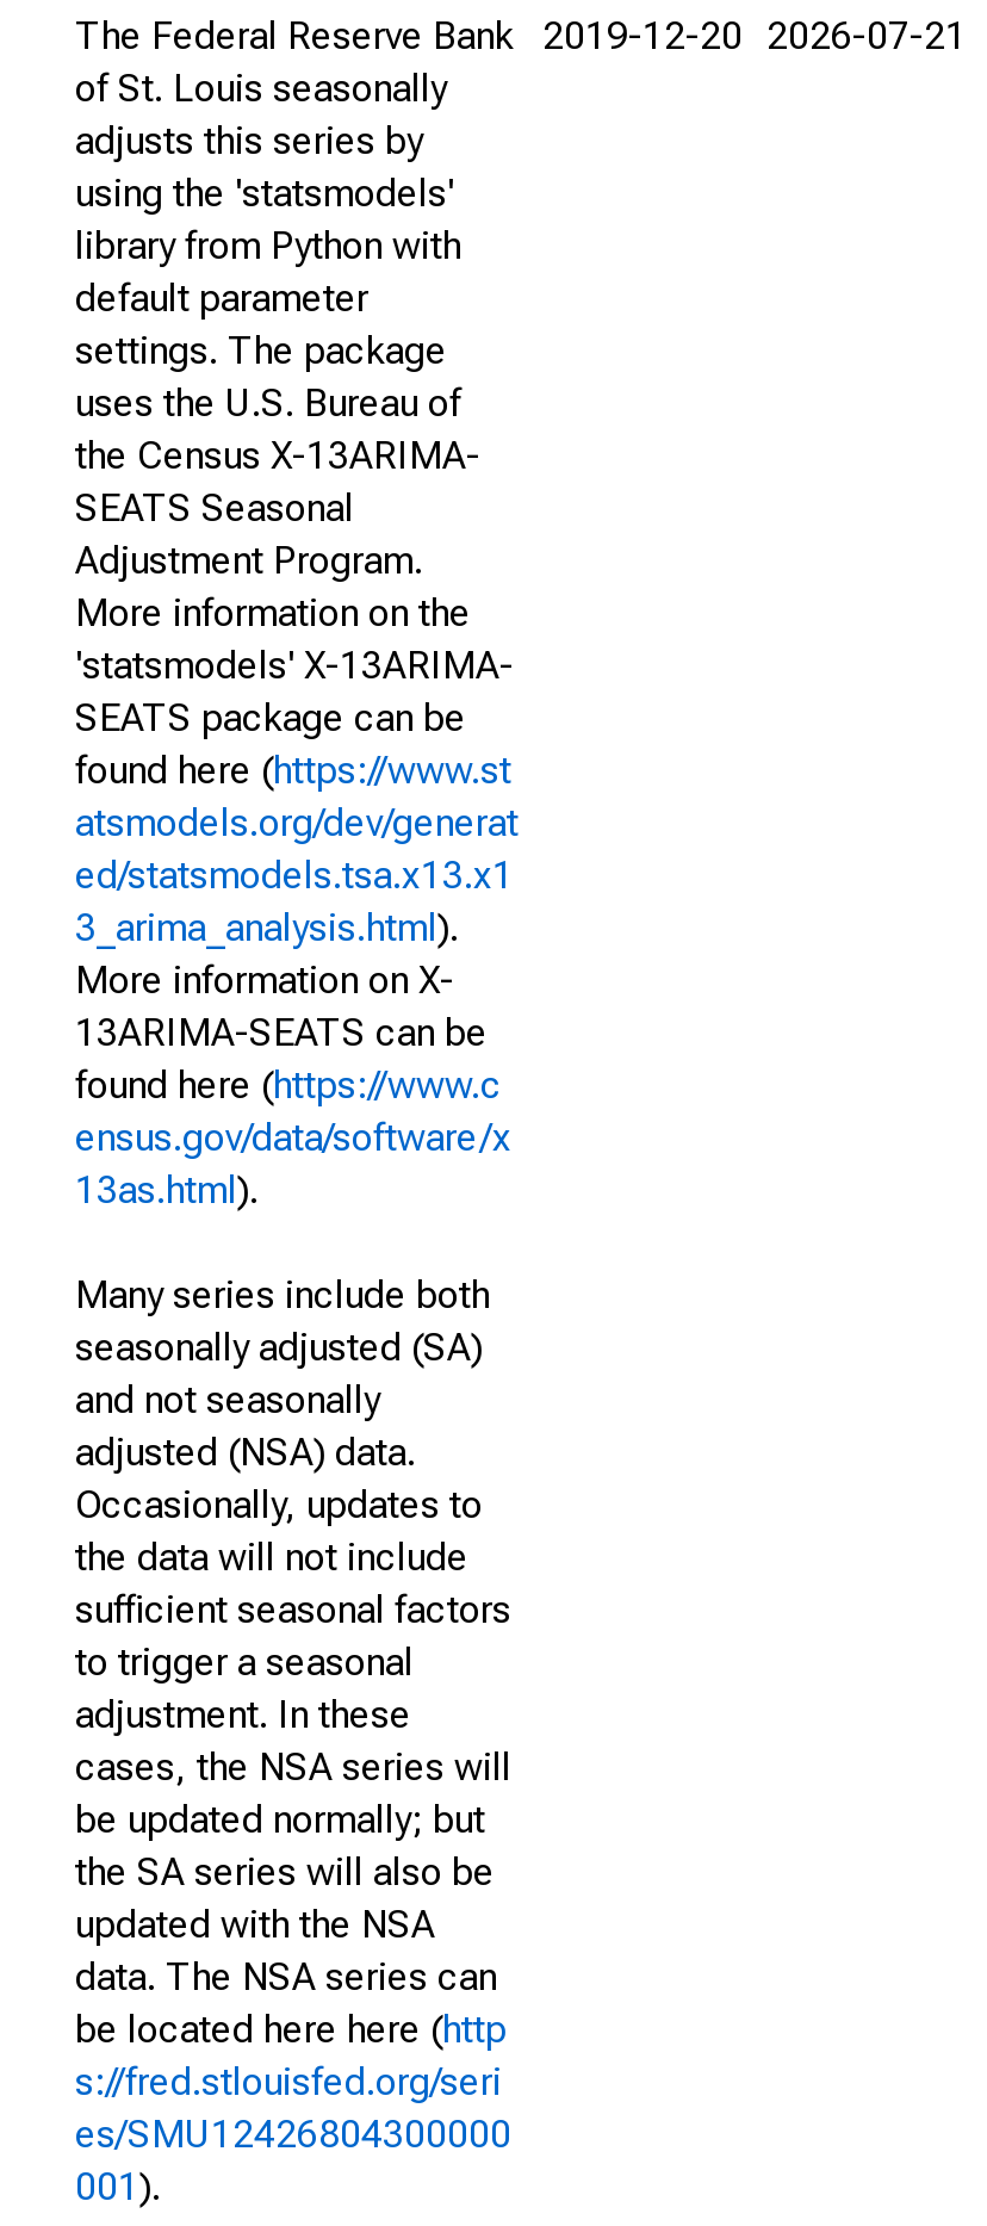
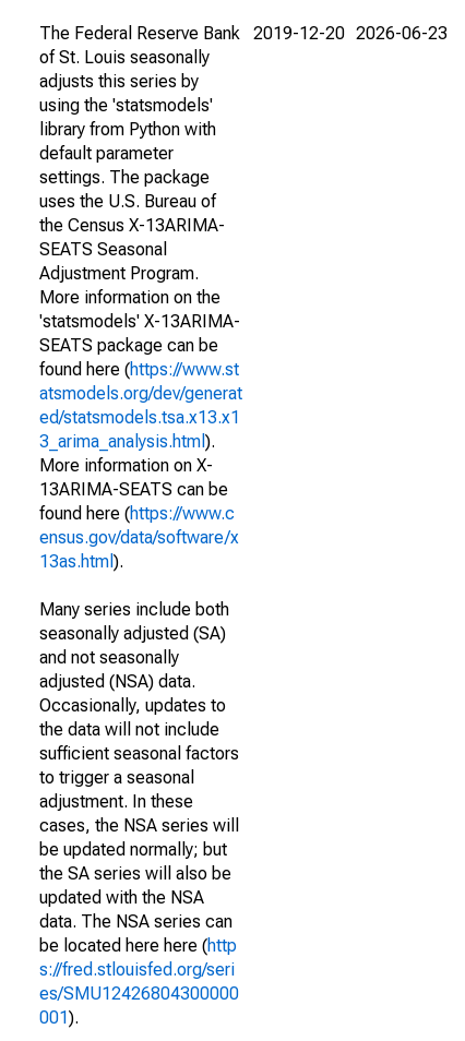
- The Federal Reserve Bank 2019-12-20 2026-07-21
+ The Federal Reserve Bank 2019-12-20 2026-06-23
